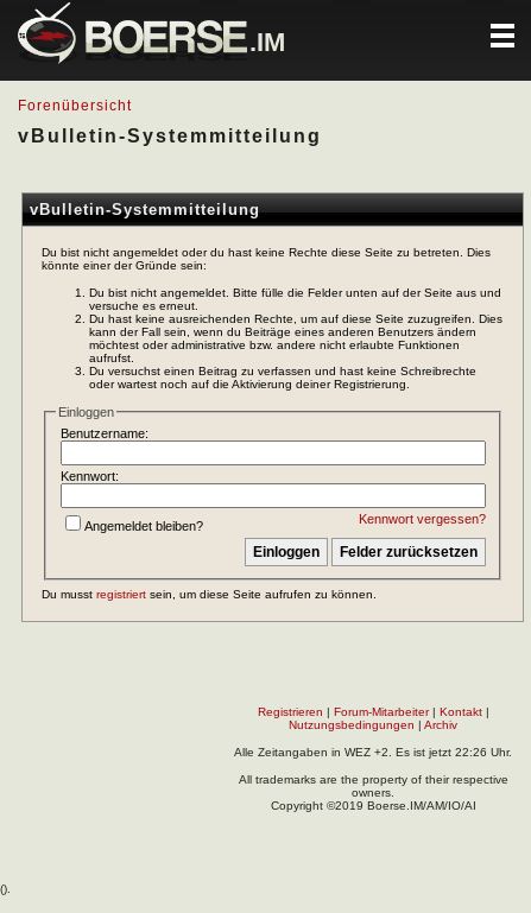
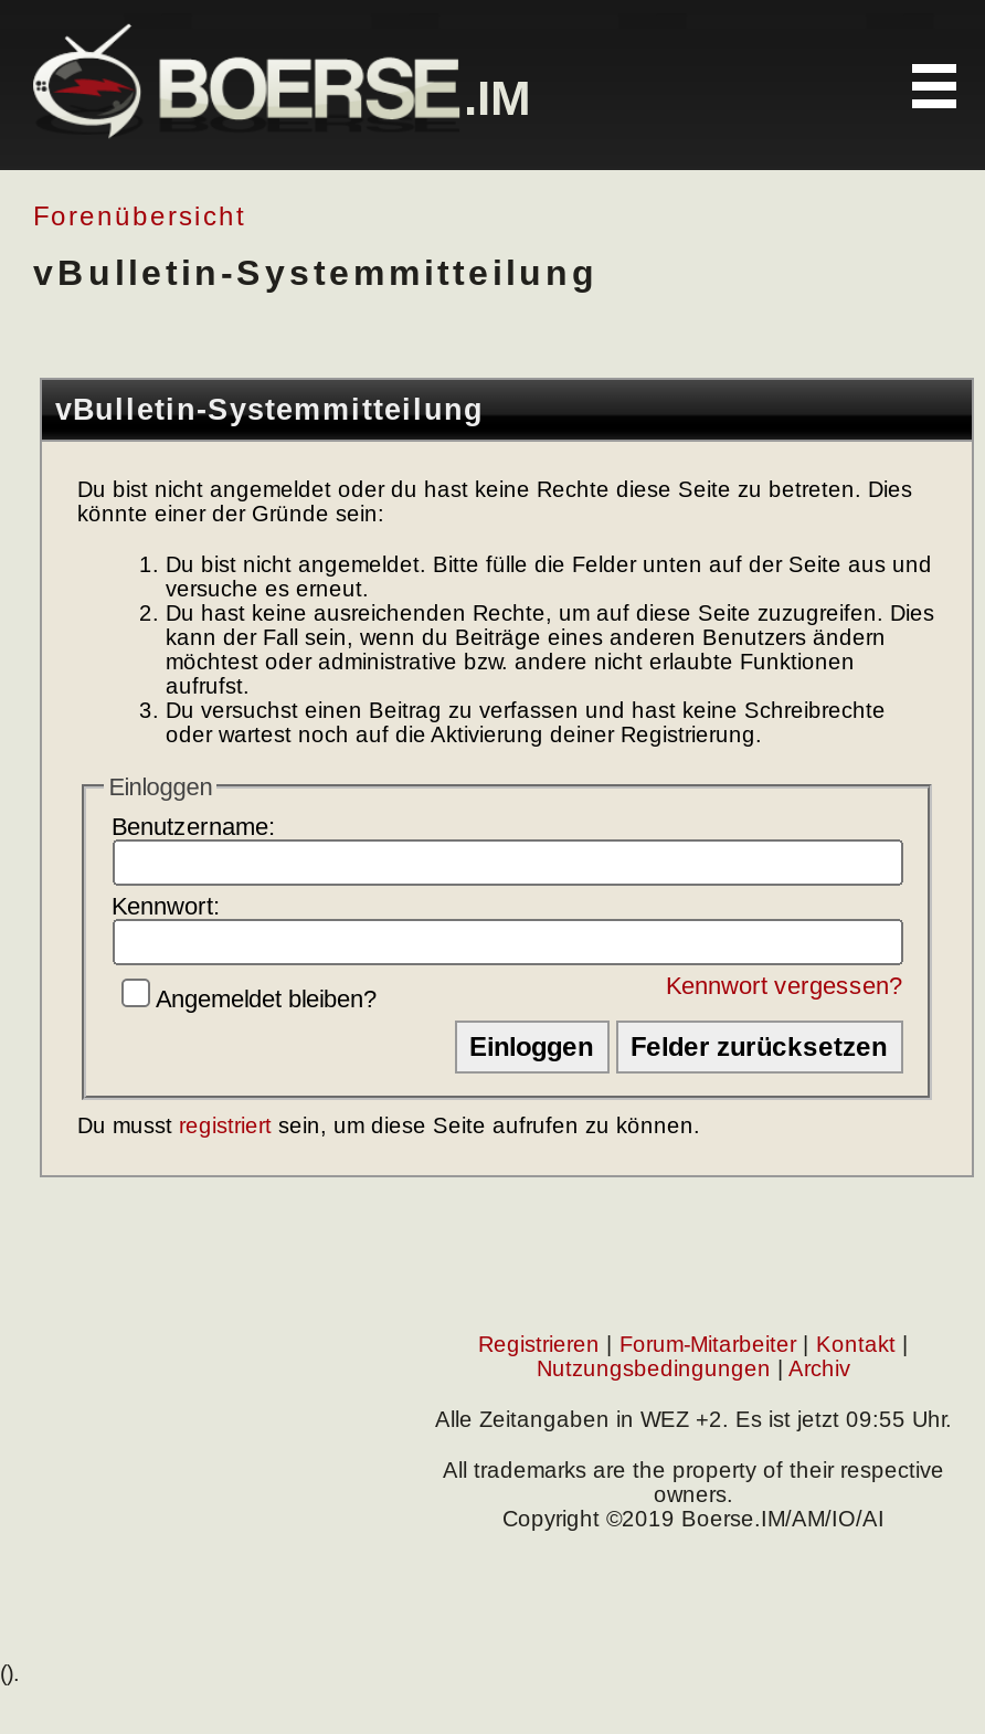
- Alle Zeitangaben in WEZ +2. Es ist jetzt 22:26 Uhr.
+ Alle Zeitangaben in WEZ +2. Es ist jetzt 09:55 Uhr.
